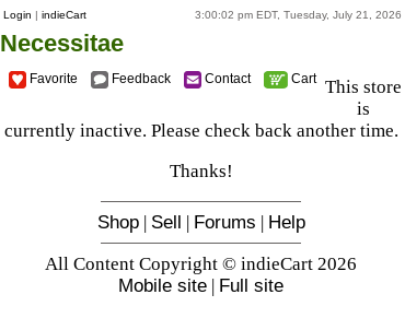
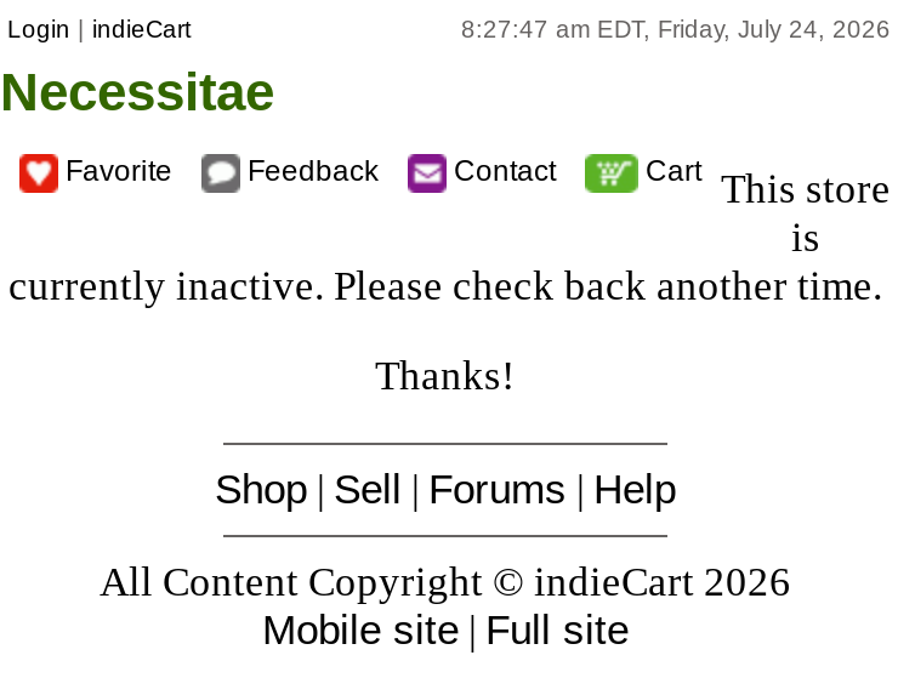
- 3:00:02 pm EDT, Tuesday, July 21, 2026
+ 8:27:47 am EDT, Friday, July 24, 2026
